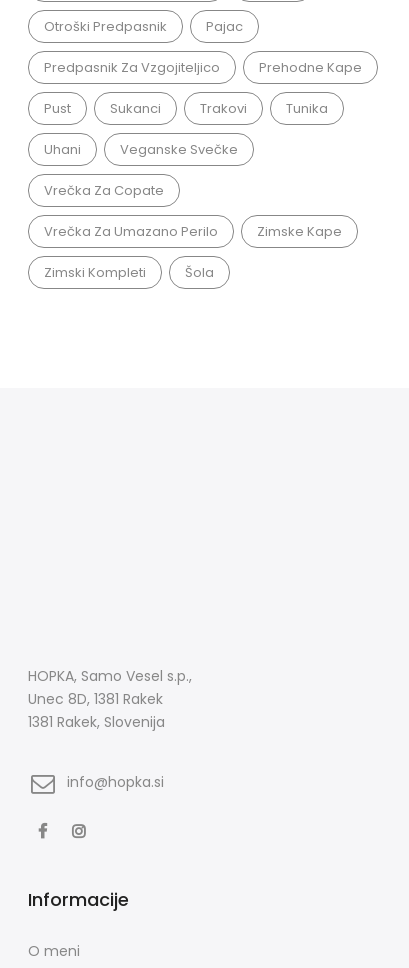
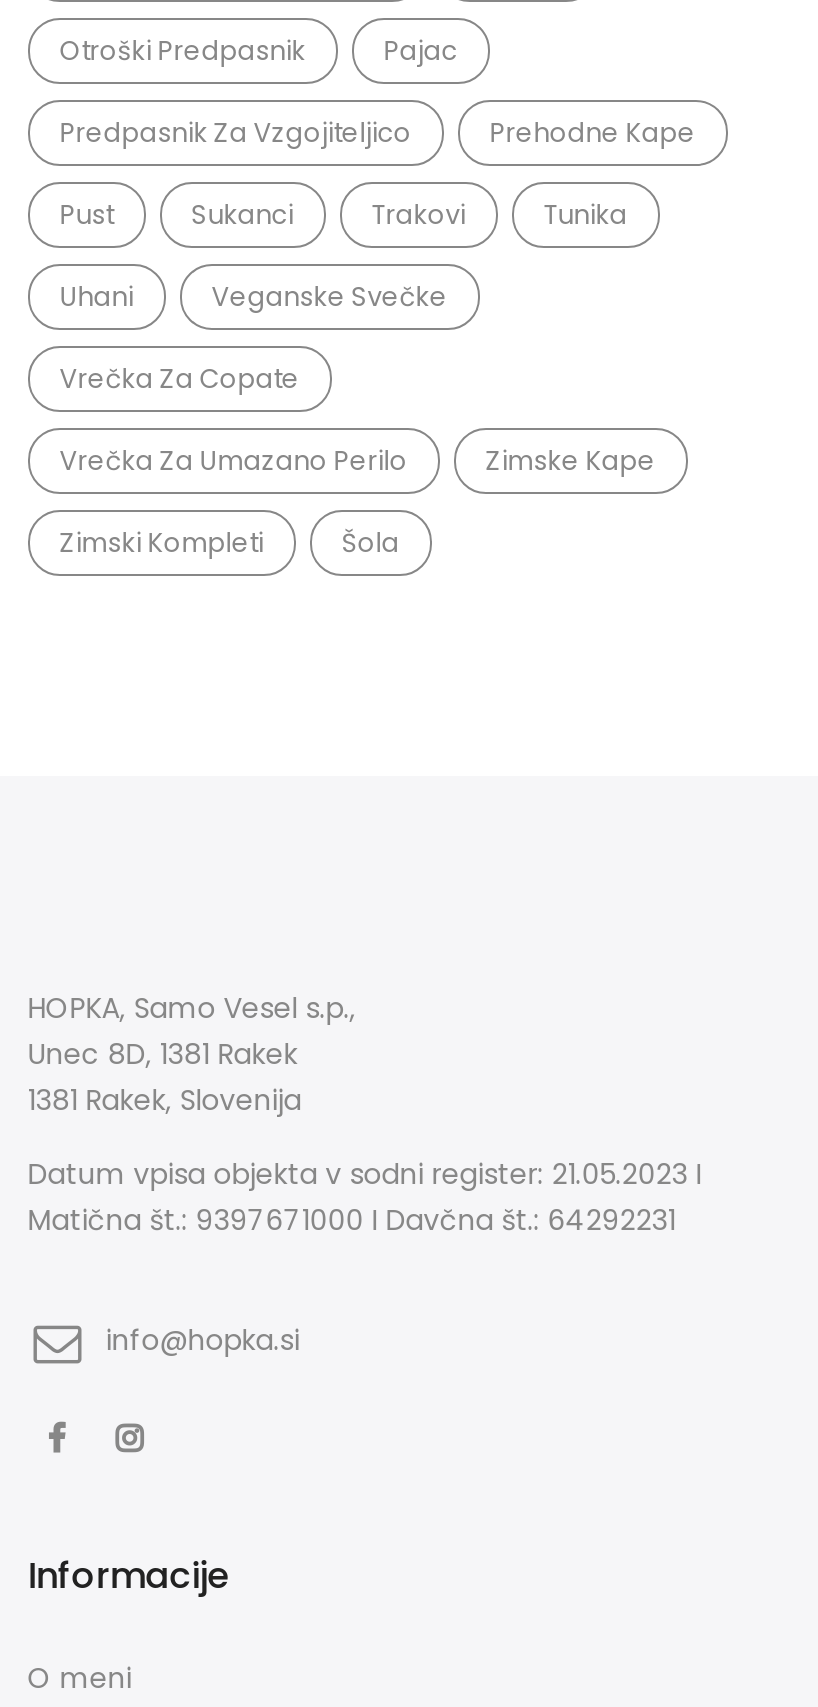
moved up: HOPKA, Samo Vesel s.p., | Unec 8D, 1381 Rakek | 1381 Rakek, Slovenija

+ Datum vpisa objekta v sodni register: 21.05.2023 I
+ Matična št.: 9397671000 I Davčna št.: 64292231
